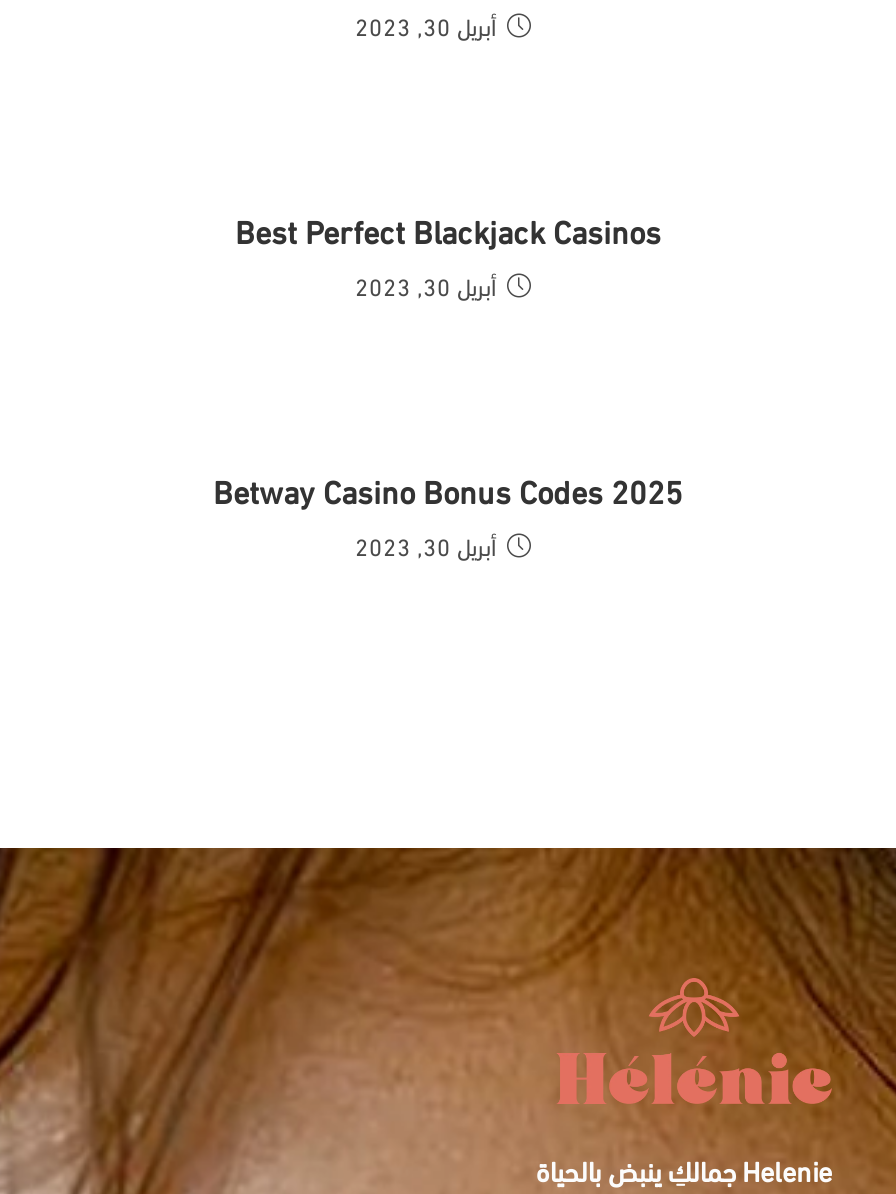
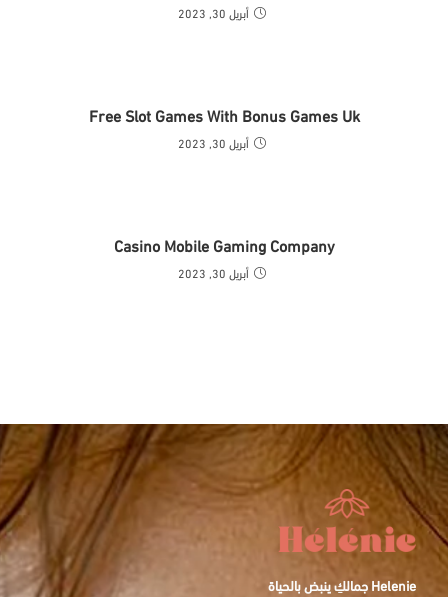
- Best Perfect Blackjack Casinos
+ Free Slot Games With Bonus Games Uk

- Betway Casino Bonus Codes 2025
+ Casino Mobile Gaming Company
